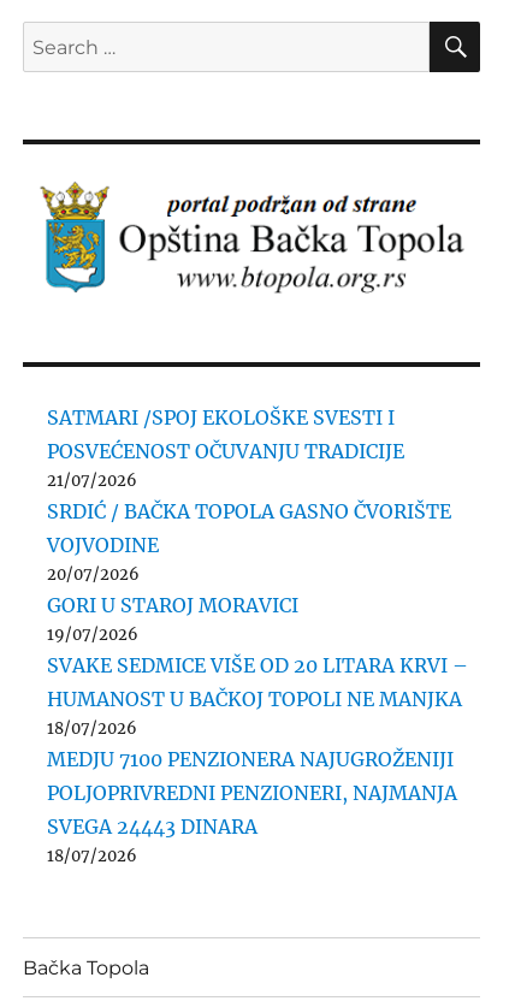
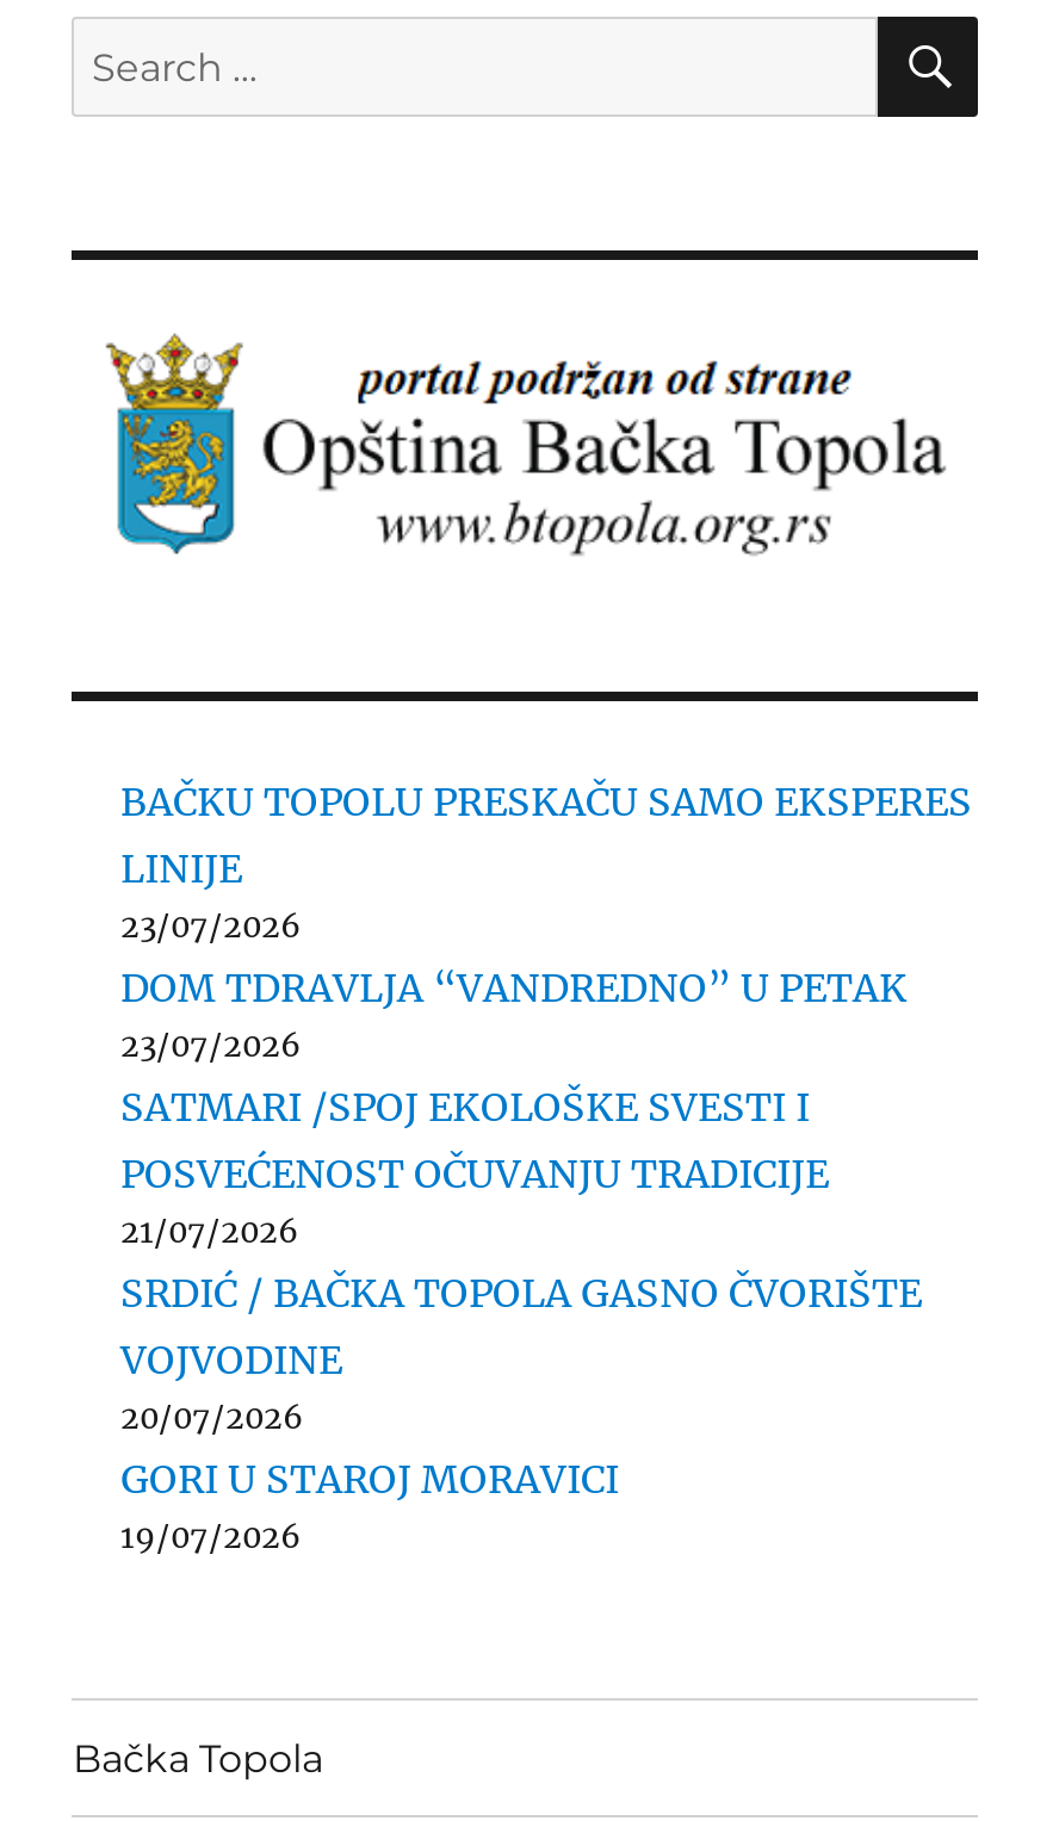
+ BAČKU TOPOLU PRESKAČU SAMO EKSPERES
+ LINIJE
+ 23/07/2026
+ DOM TDRAVLJA “VANDREDNO” U PETAK
+ 23/07/2026

moved down: SATMARI /SPOJ EKOLOŠKE SVESTI I | POSVEĆENOST OČUVANJU TRADICIJE | 21/07/2026 | SRDIĆ / BAČKA TOPOLA GASNO ČVORIŠTE | VOJVODINE | 20/07/2026 | GORI U STAROJ MORAVICI | 19/07/2026

- SVAKE SEDMICE VIŠE OD 20 LITARA KRVI –
- HUMANOST U BAČKOJ TOPOLI NE MANJKA
- 18/07/2026
- MEDJU 7100 PENZIONERA NAJUGROŽENIJI
- POLJOPRIVREDNI PENZIONERI, NAJMANJA
- SVEGA 24443 DINARA
- 18/07/2026
